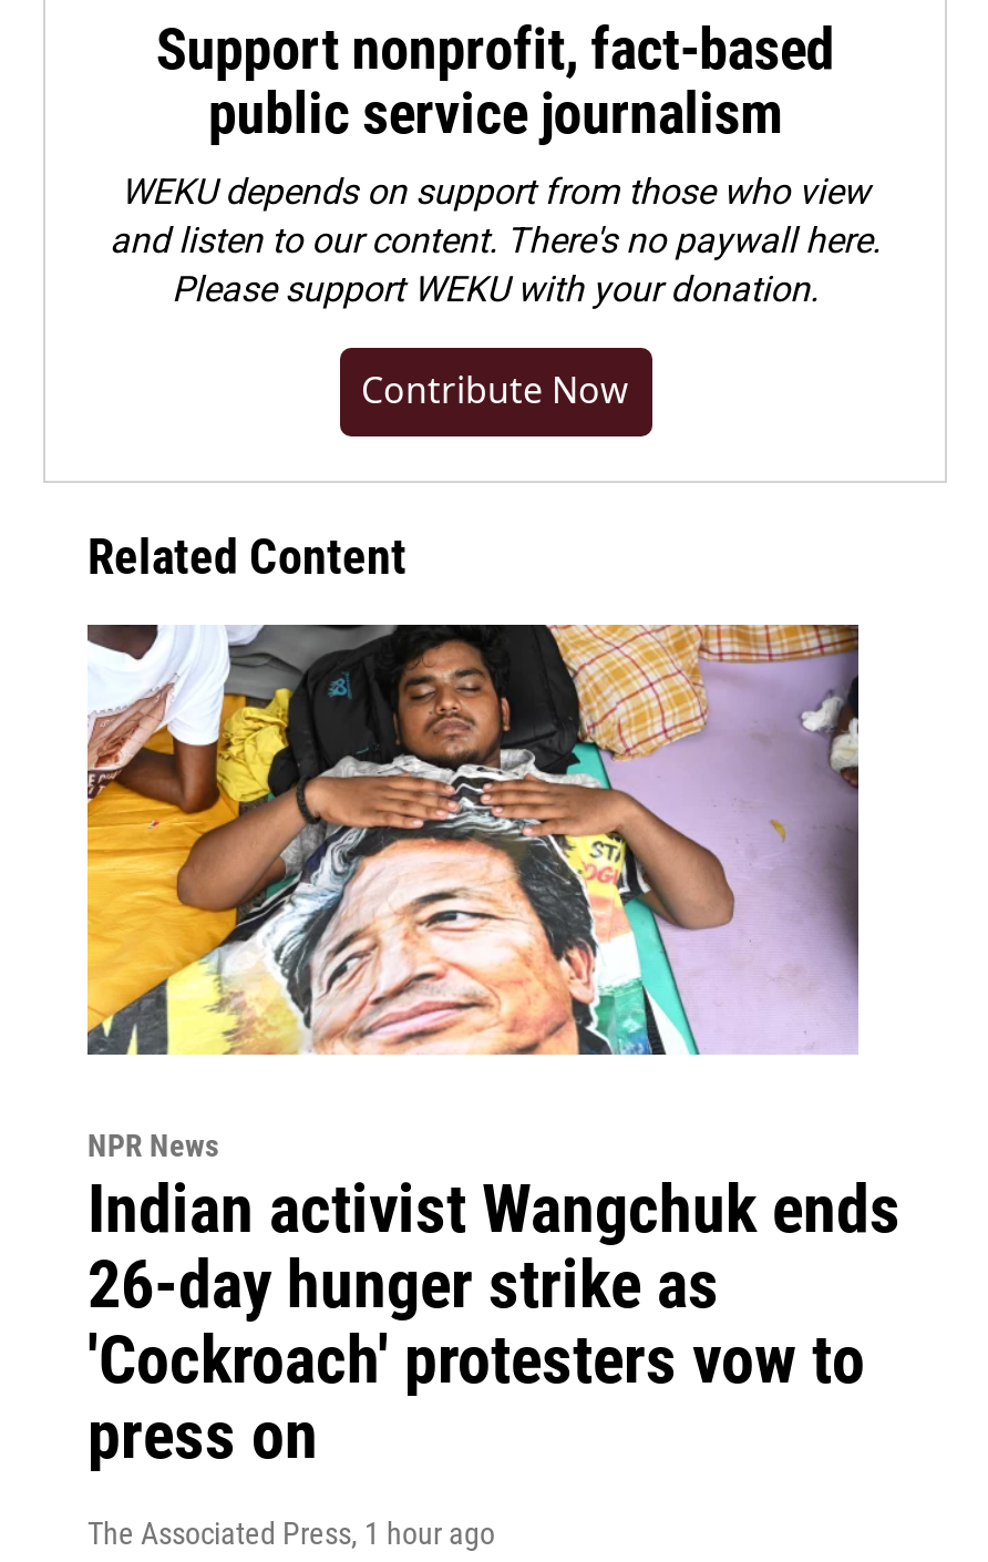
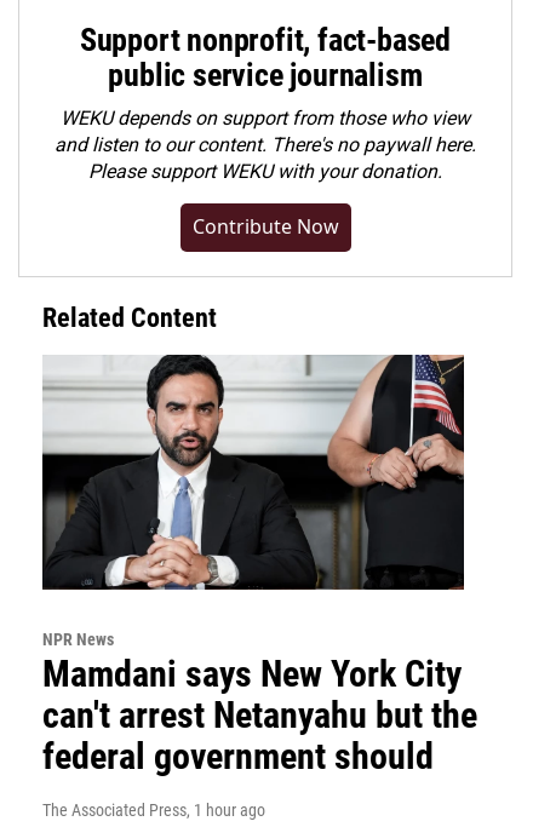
- [image]
+ [image]

- Indian activist Wangchuk ends
- 26-day hunger strike as
- 'Cockroach' protesters vow to
- press on
+ Mamdani says New York City
+ can't arrest Netanyahu but the
+ federal government should
